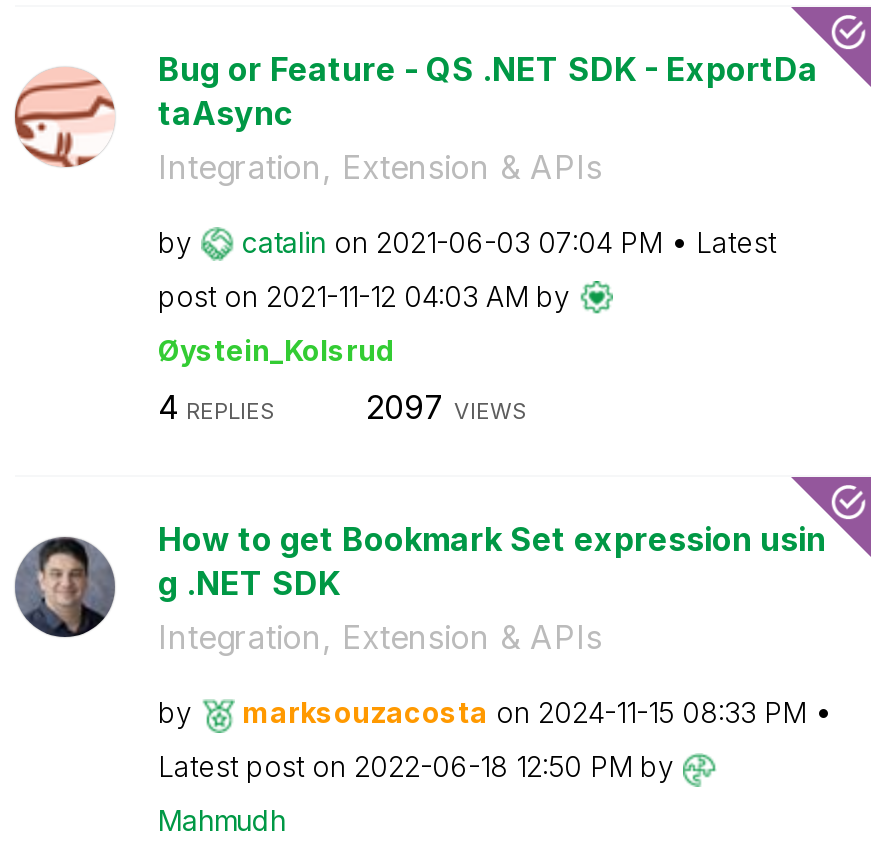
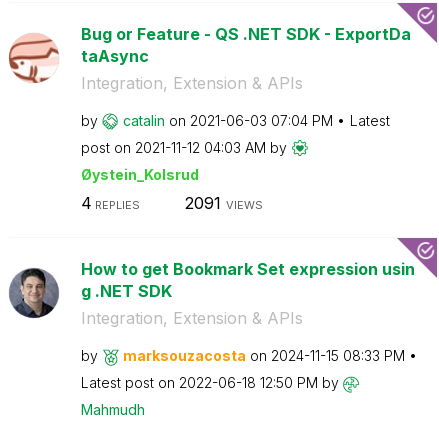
- 2097 VIEWS
+ 2091 VIEWS
